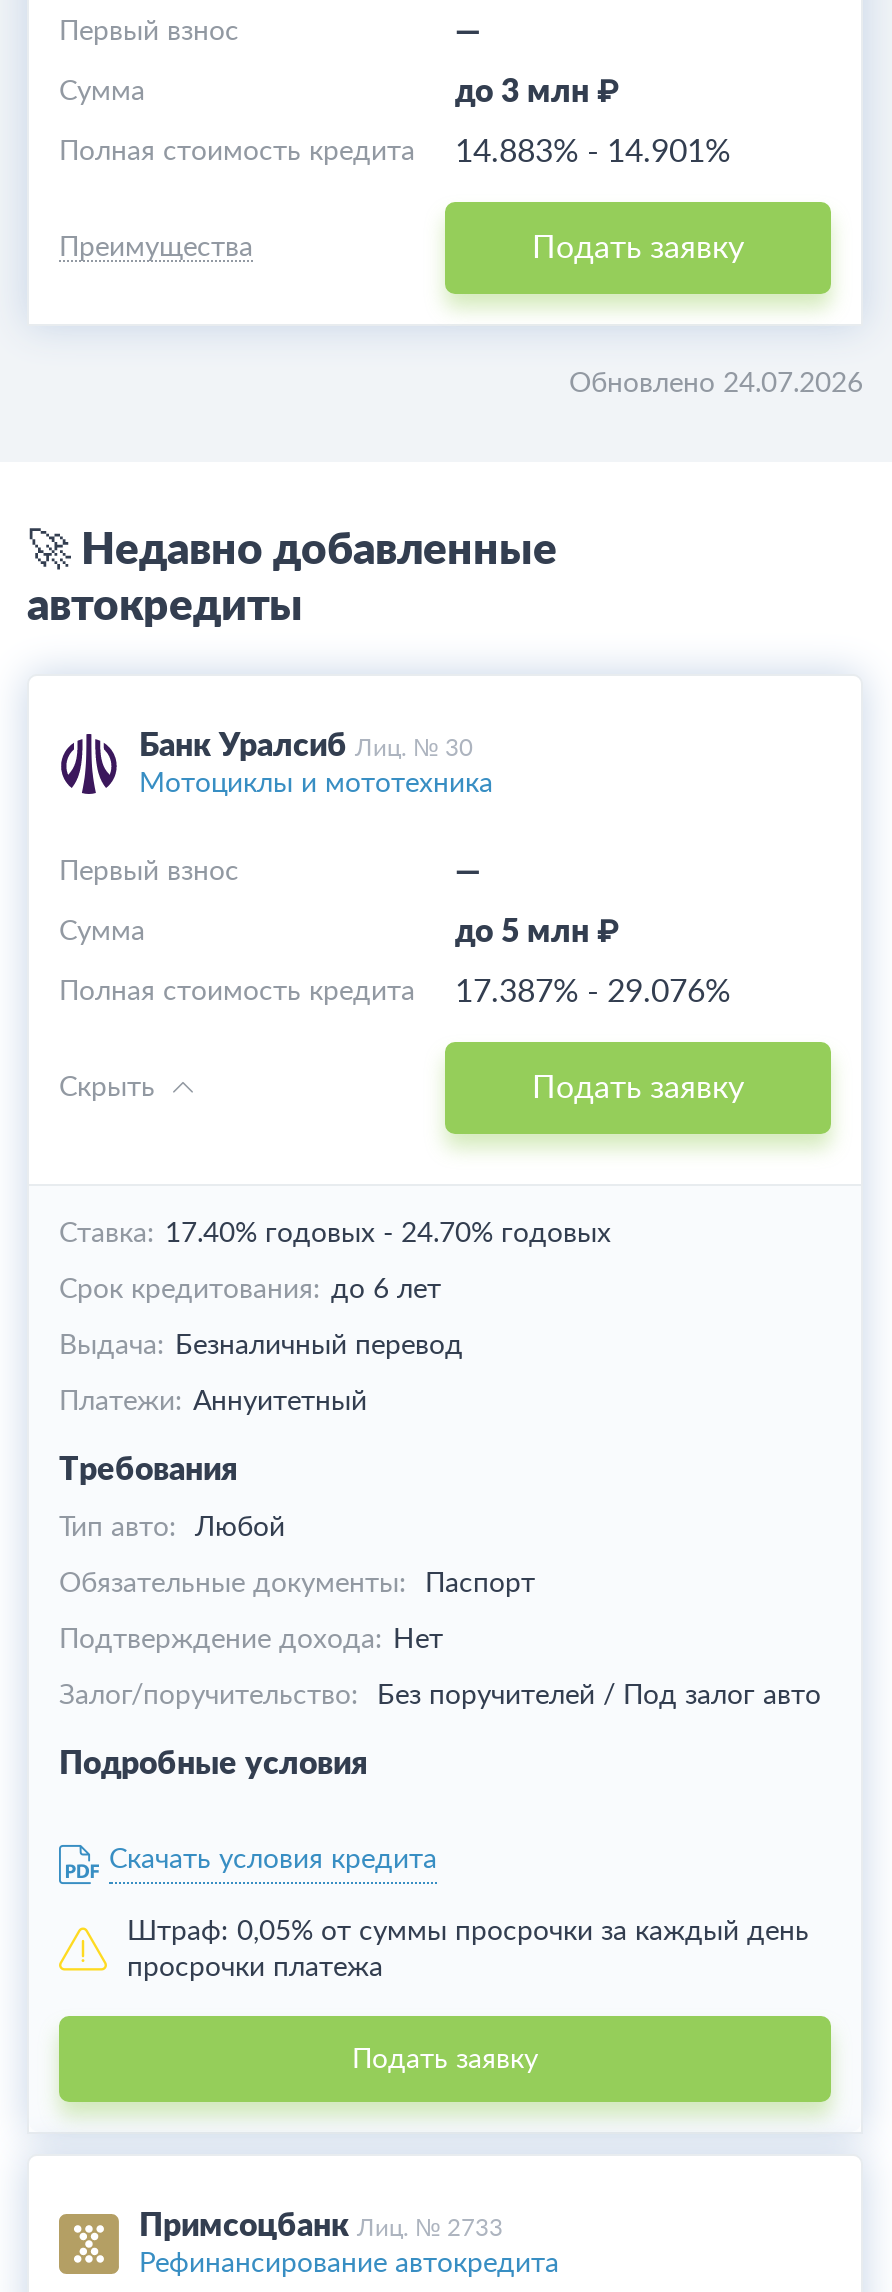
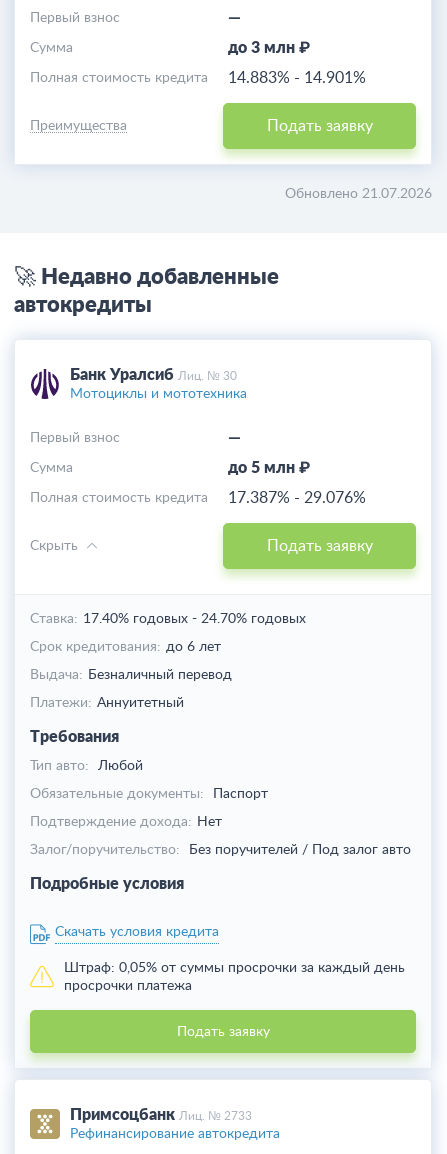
- Обновлено 24.07.2026
+ Обновлено 21.07.2026
